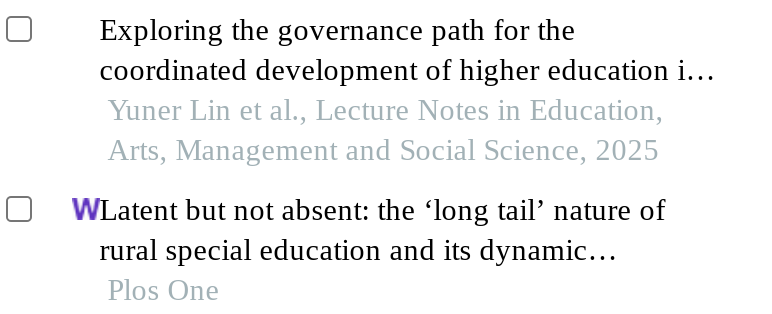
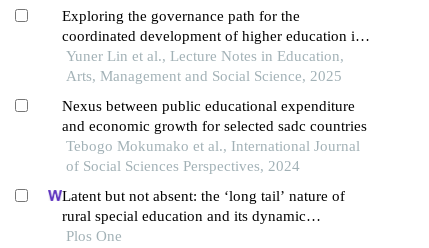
+ Nexus between public educational expenditure
+ and economic growth for selected sadc countries
+ Tebogo Mokumako et al., International Journal
+ of Social Sciences Perspectives, 2024
